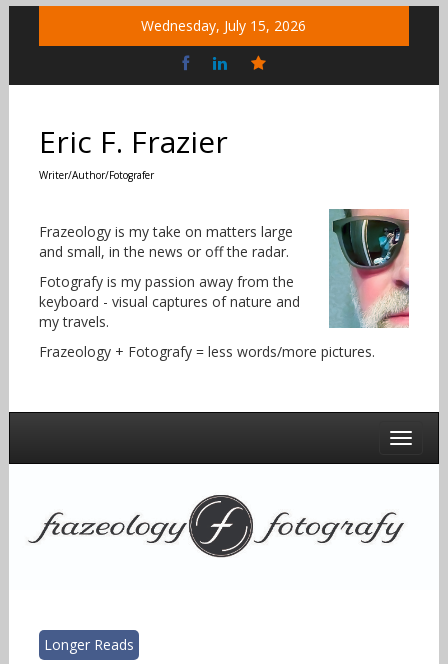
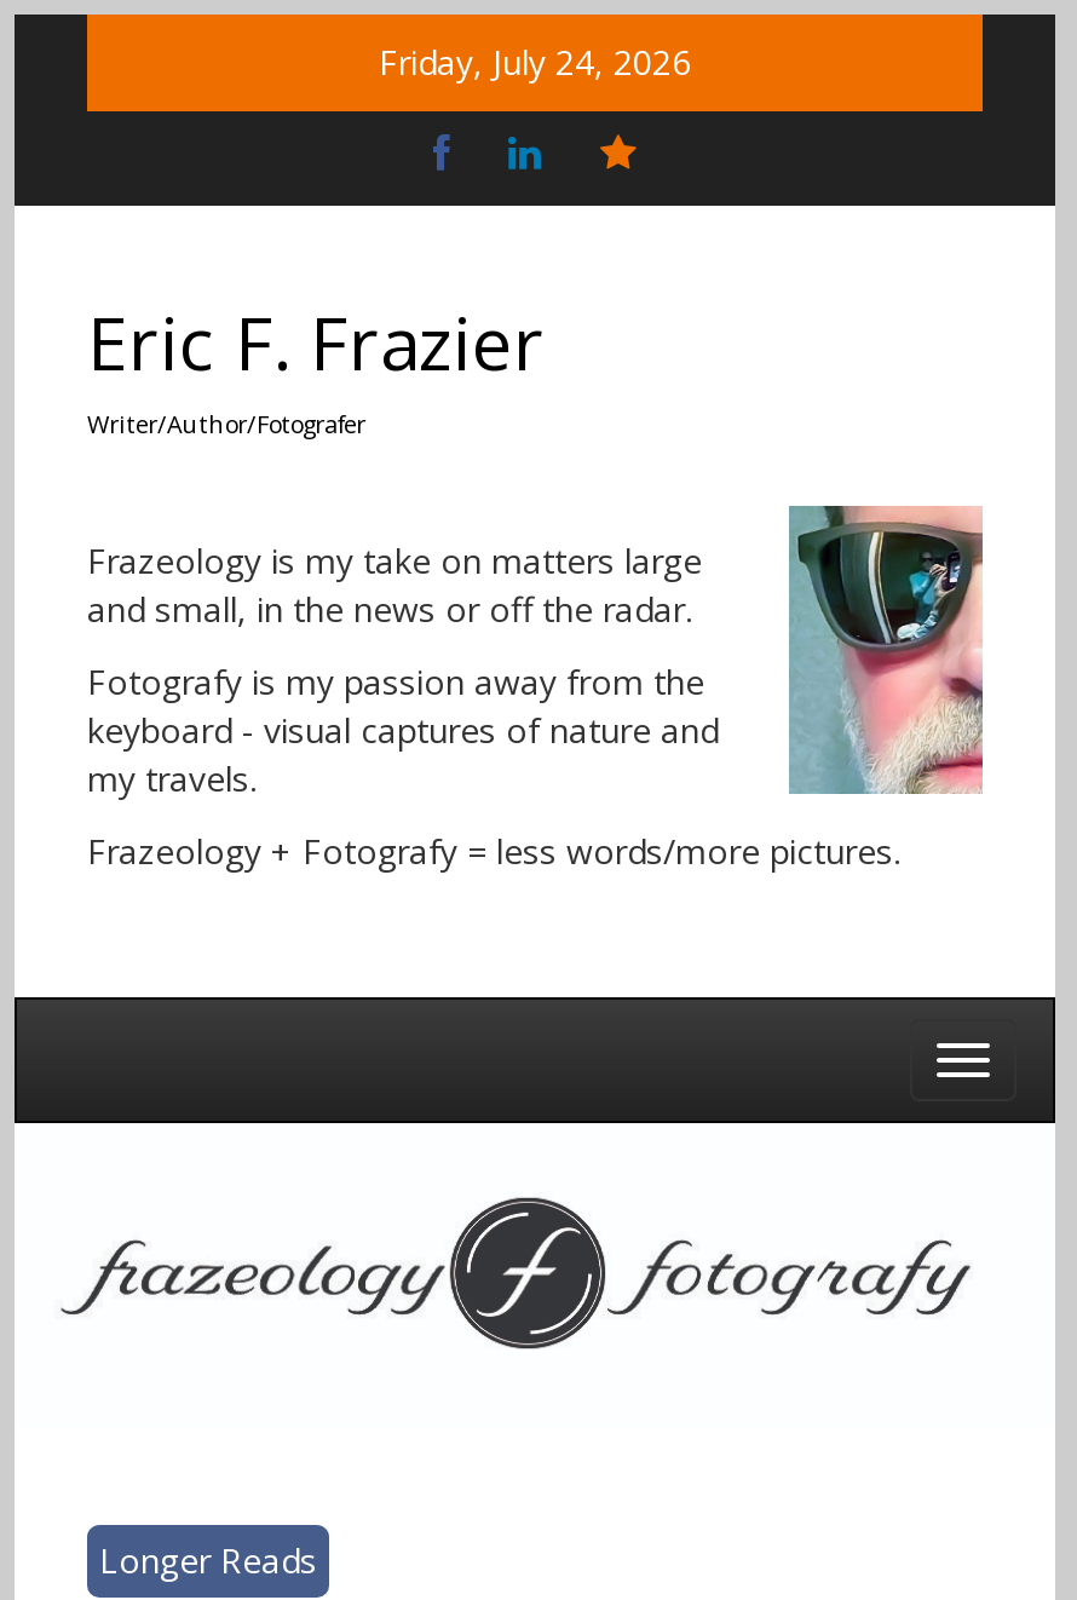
- Wednesday, July 15, 2026
+ Friday, July 24, 2026
